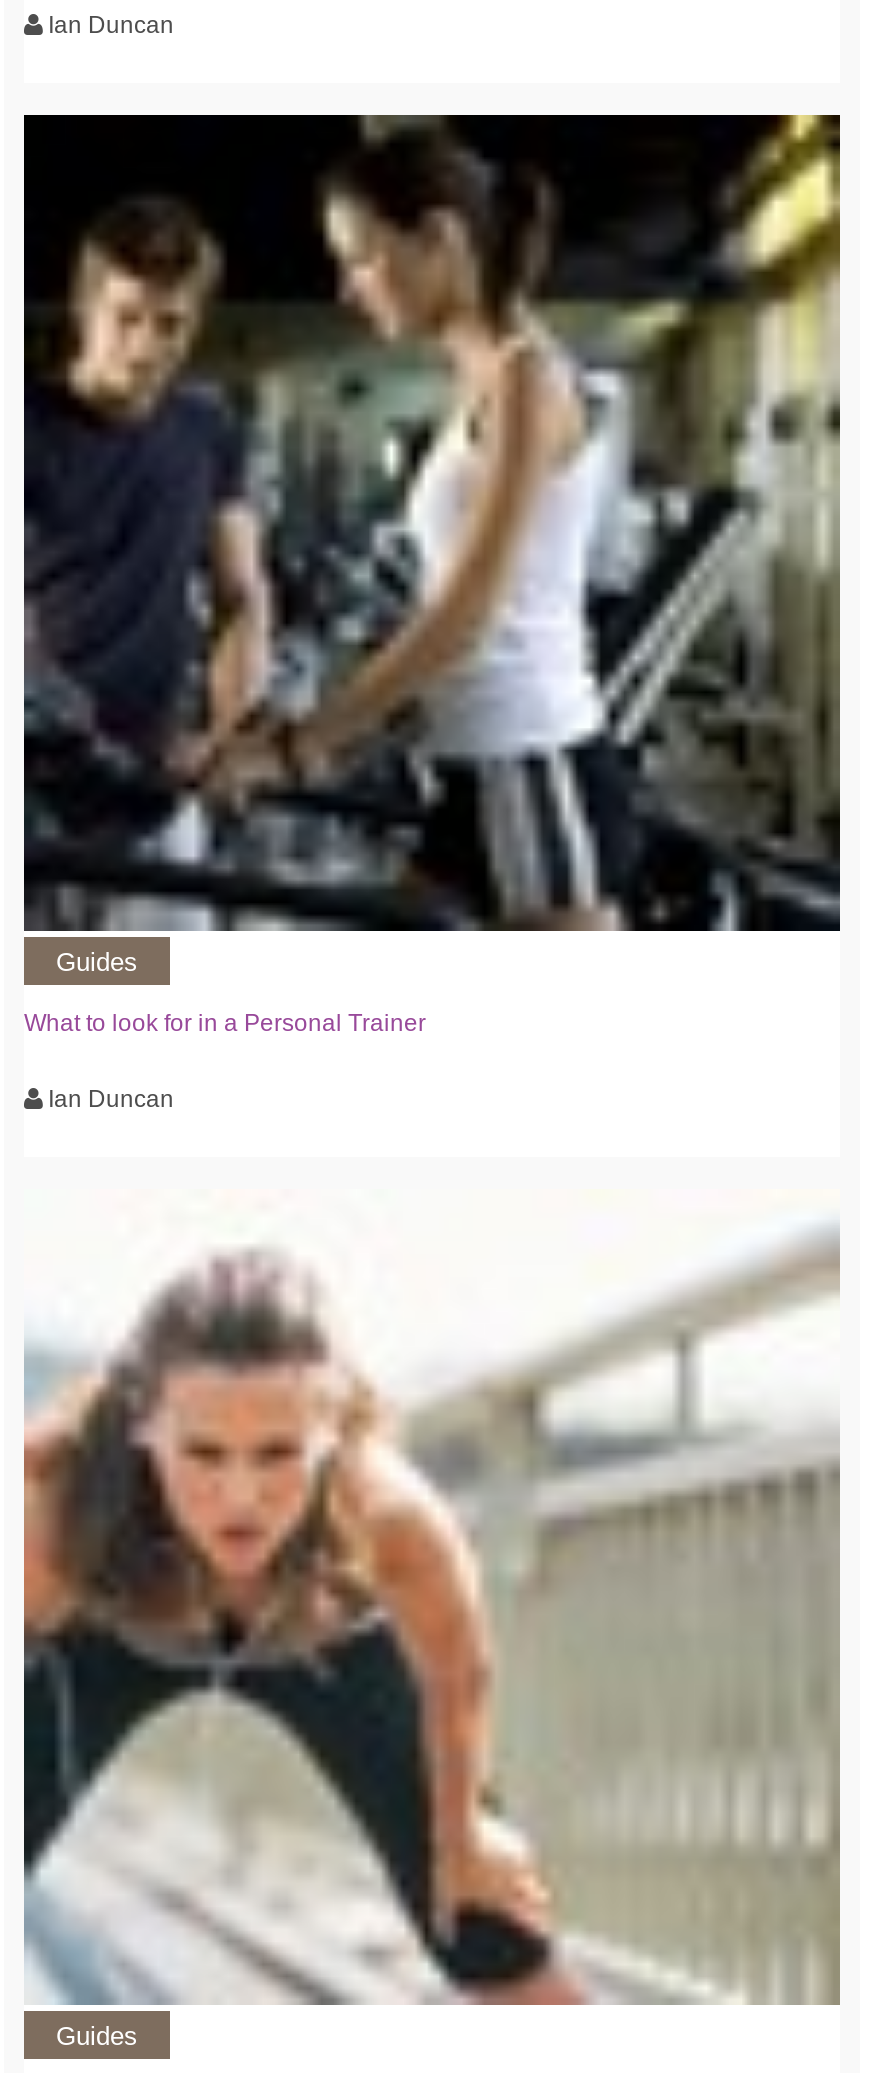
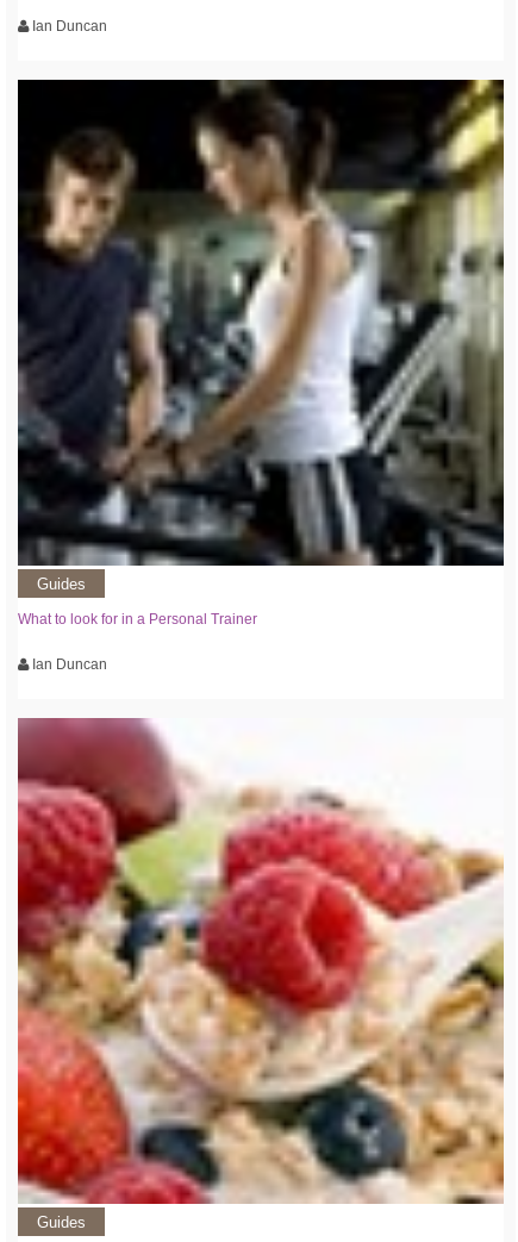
- [image]
+ [image]
